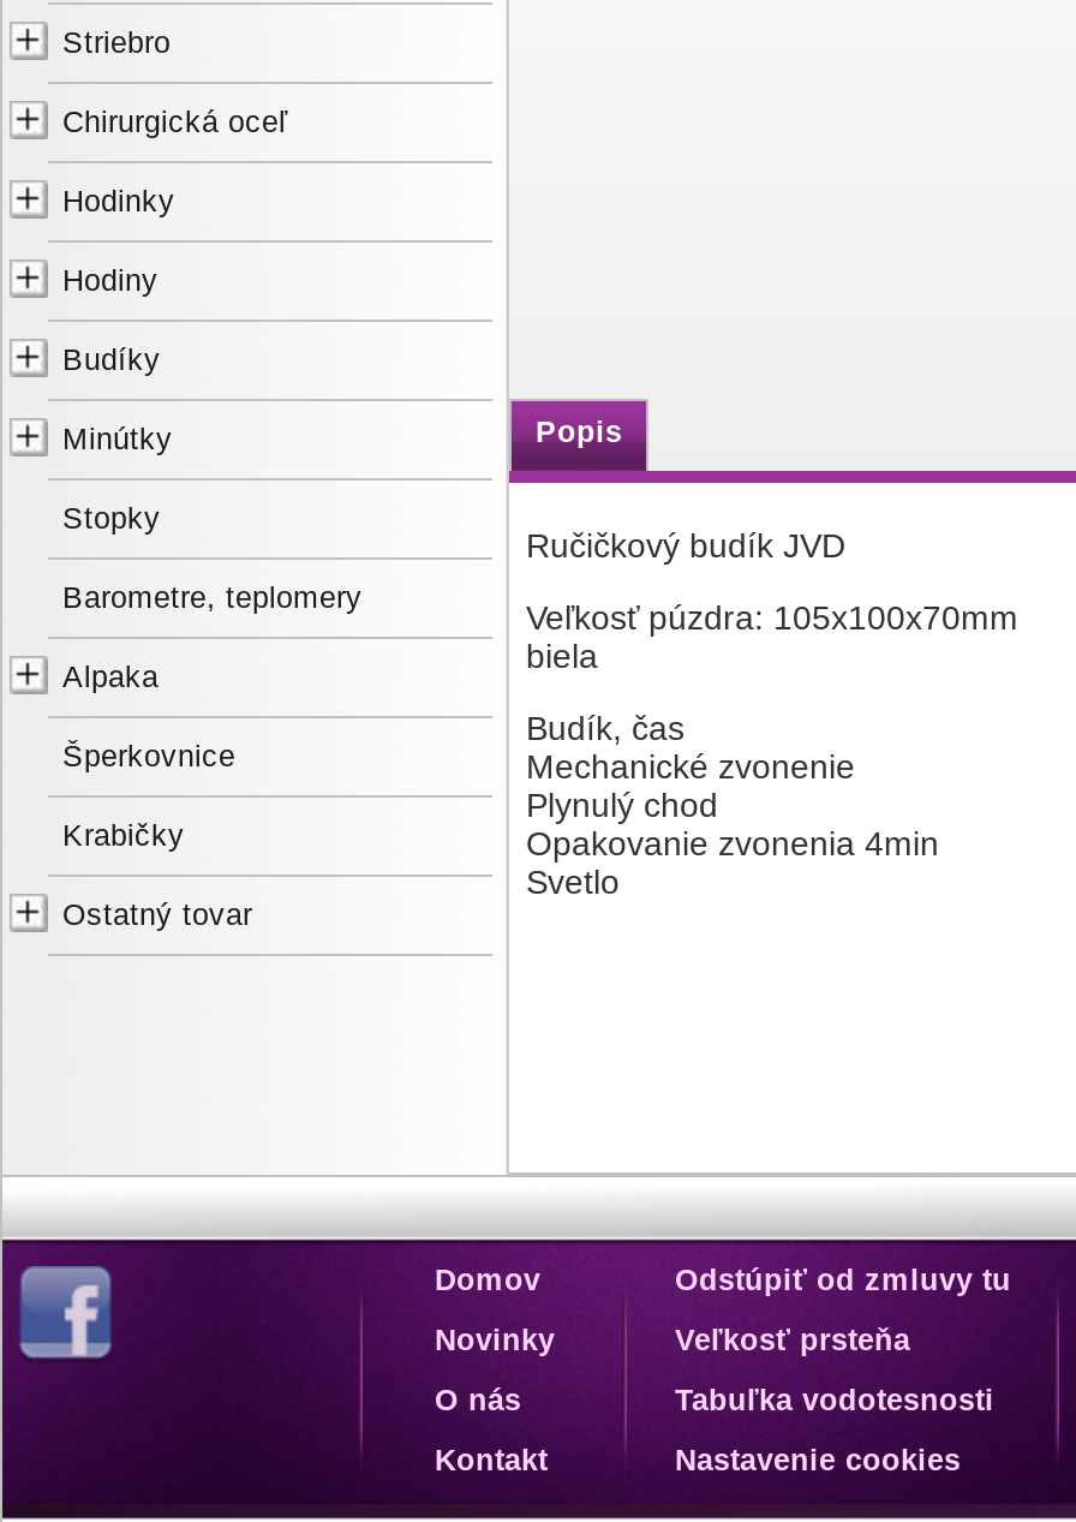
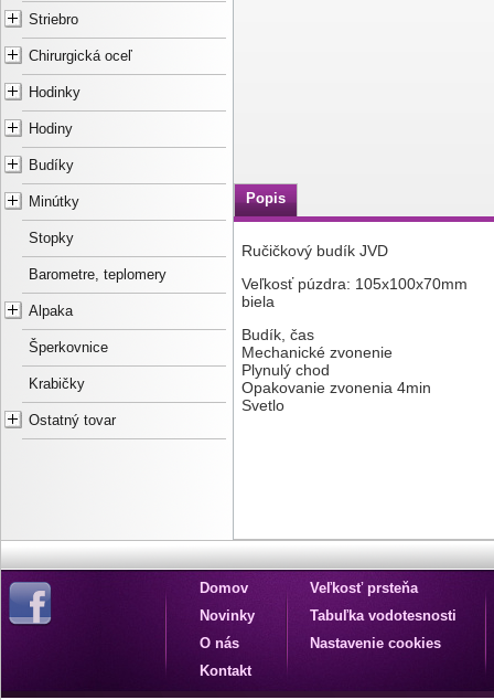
- Odstúpiť od zmluvy tu

moved up: Veľkosť prsteňa | Tabuľka vodotesnosti | Nastavenie cookies
